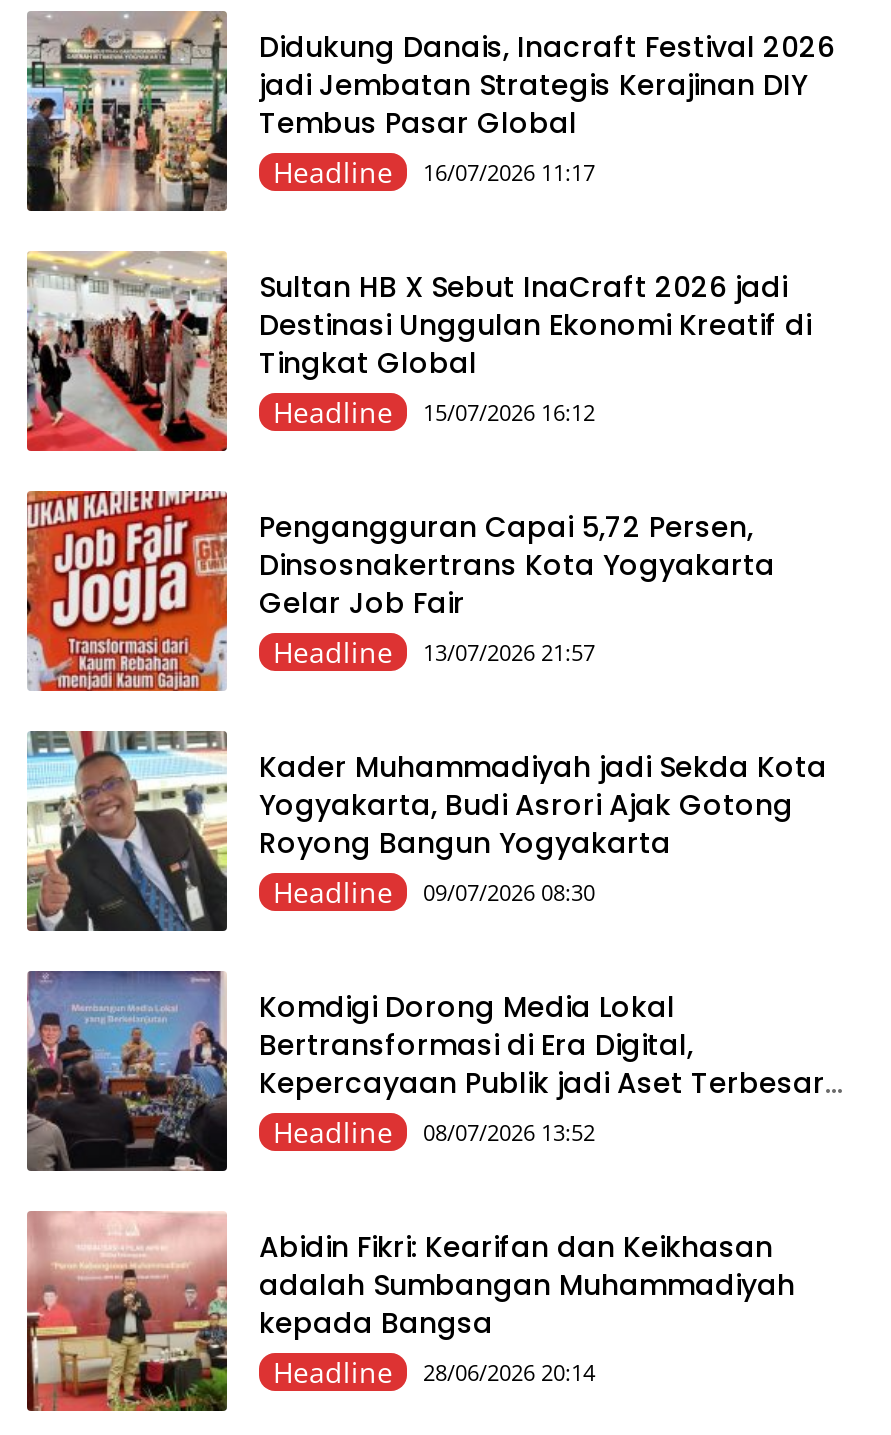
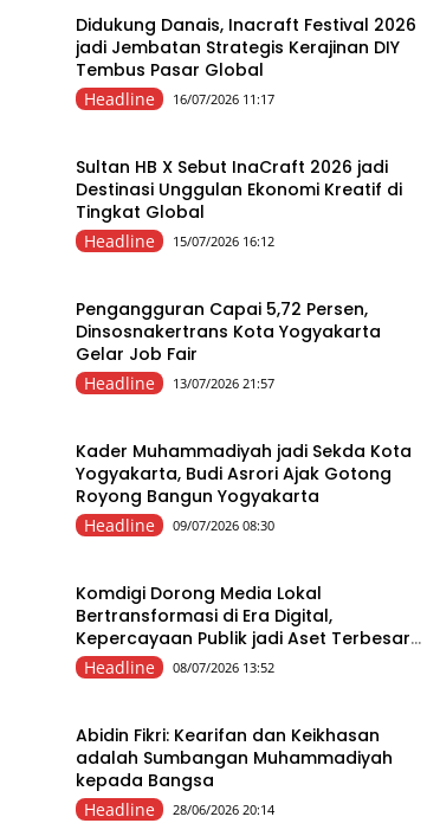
- [image]

- [image]

- [image]

- [image]

- [image]

- [image]
